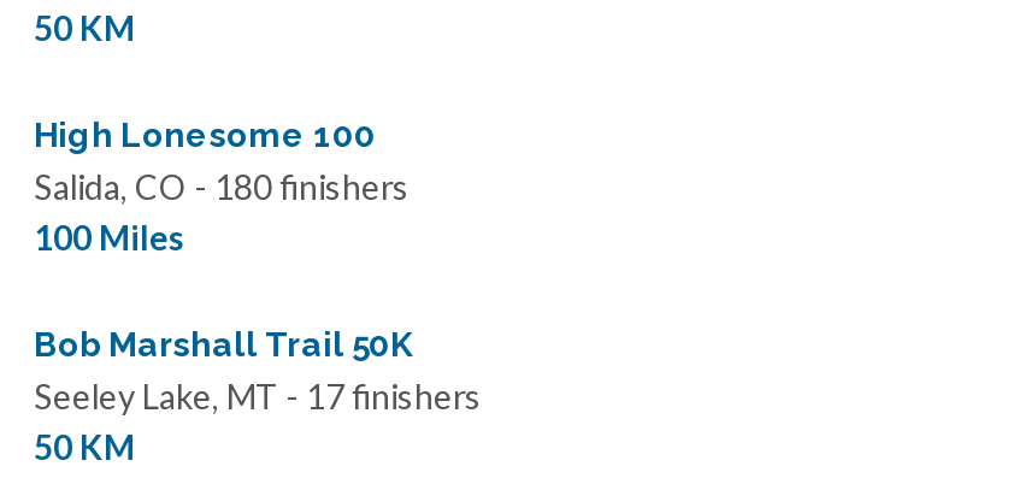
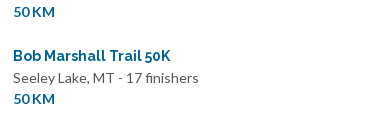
- High Lonesome 100
- Salida, CO - 180 finishers
- 100 Miles
